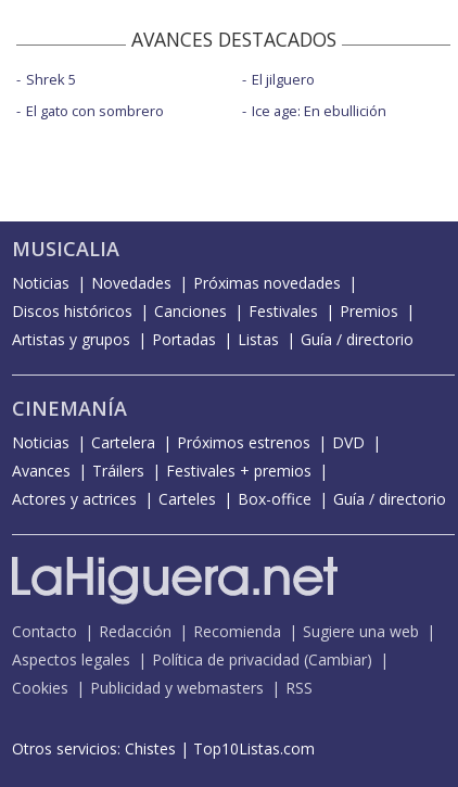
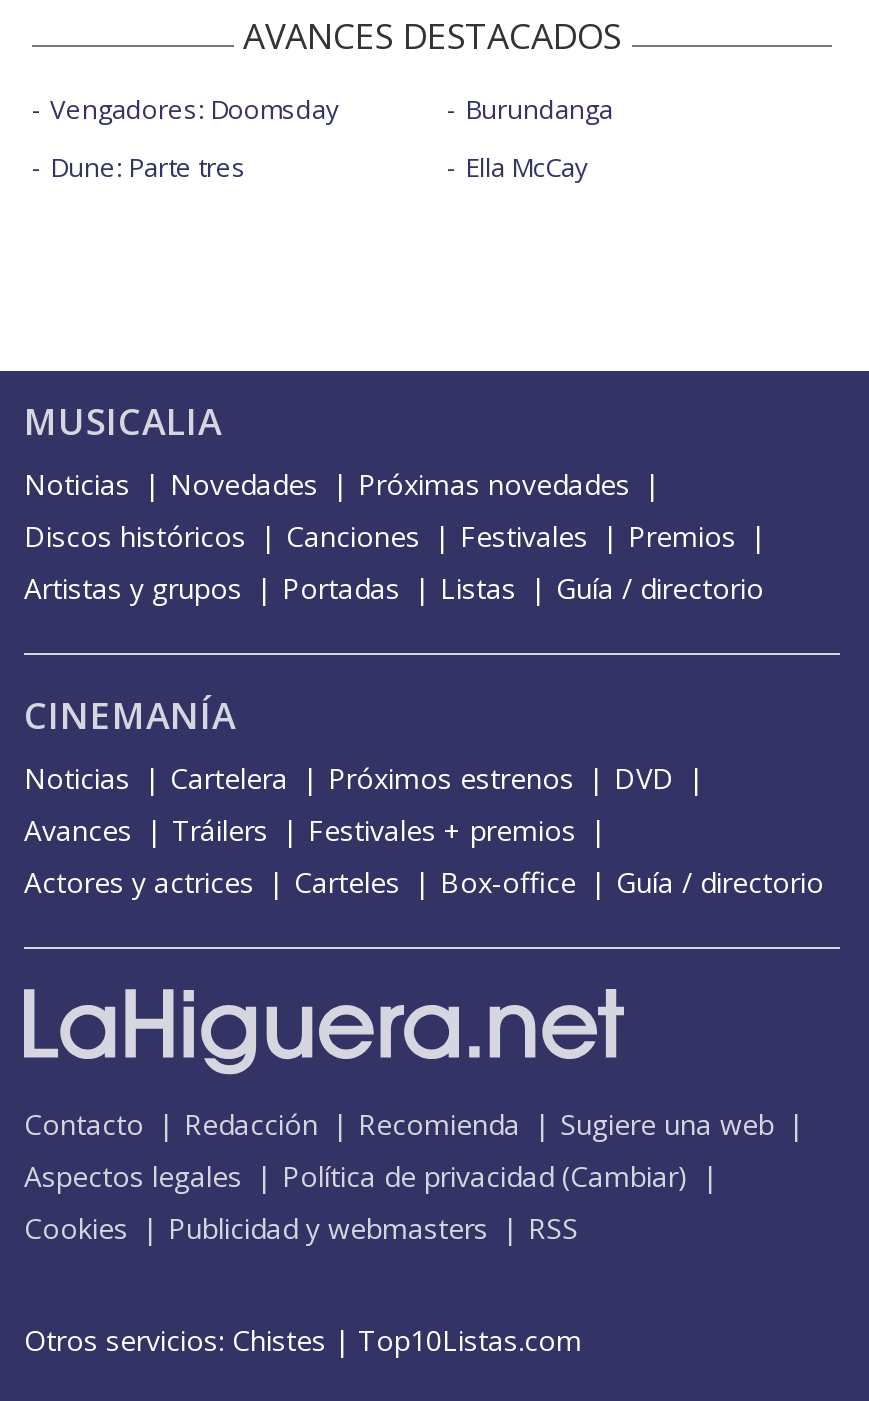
- Shrek 5
+ Vengadores: Doomsday

- El jilguero
+ Burundanga

- El gato con sombrero
+ Dune: Parte tres

- Ice age: En ebullición
+ Ella McCay
